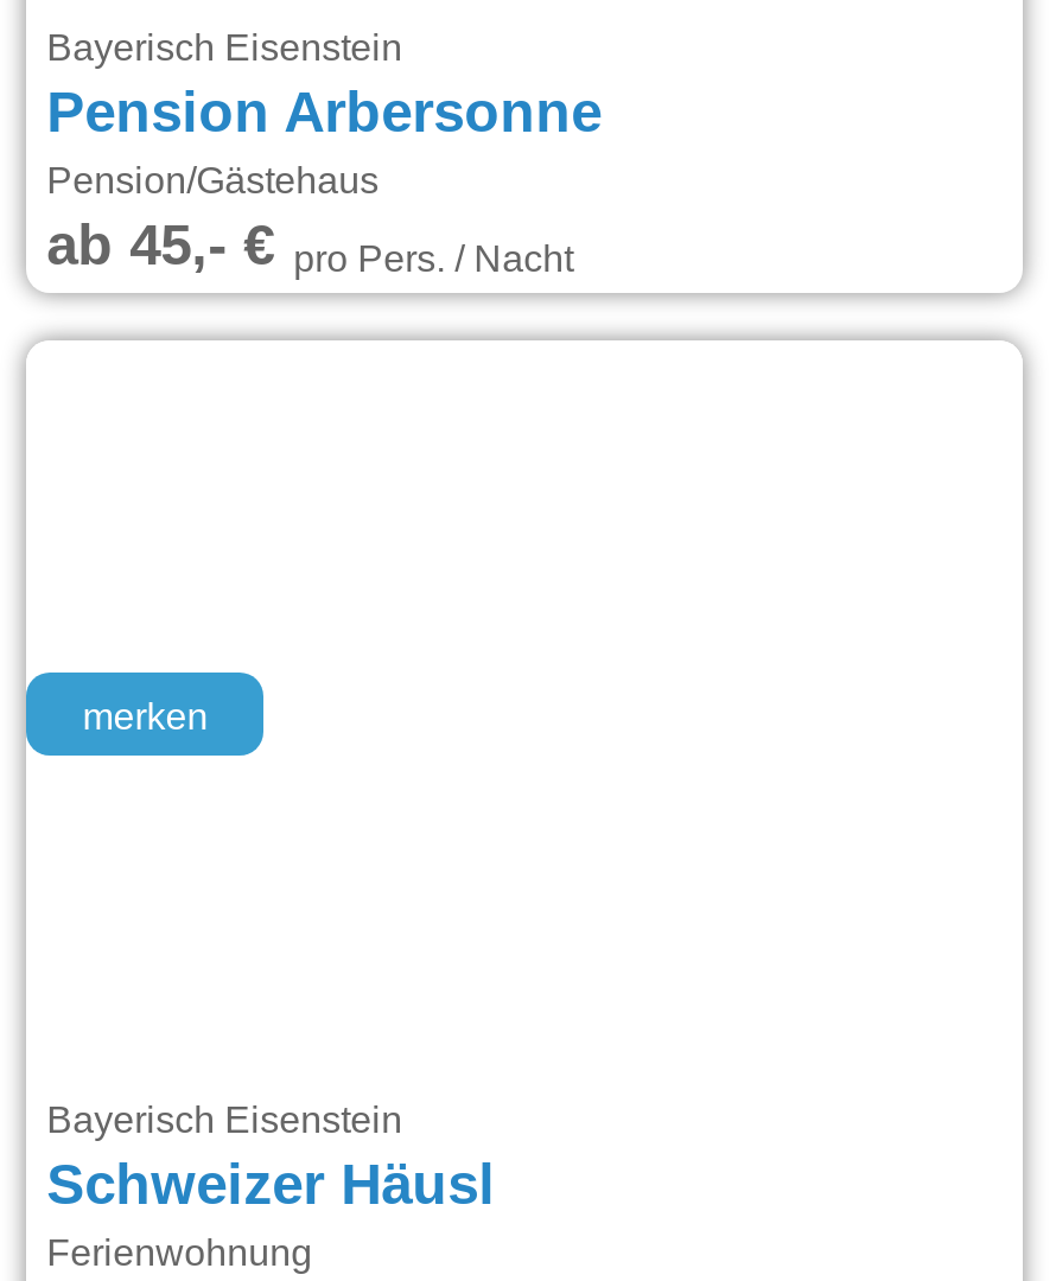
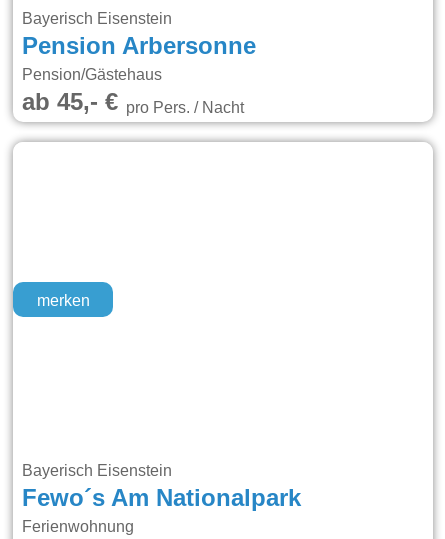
- Schweizer Häusl
+ Fewo´s Am Nationalpark
